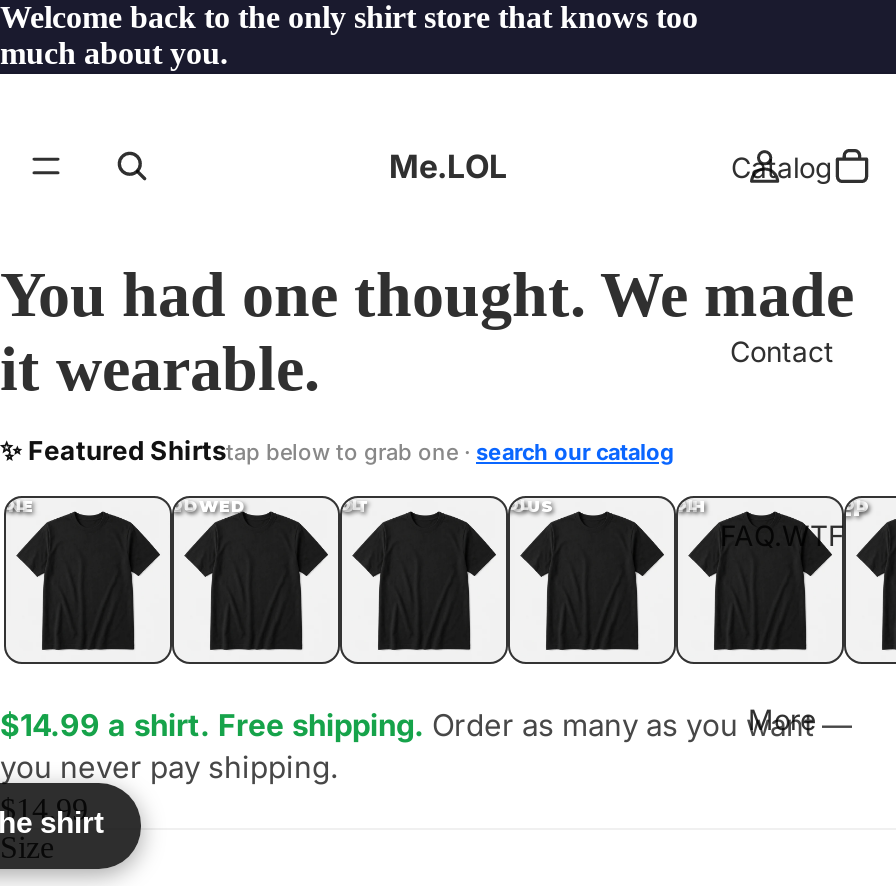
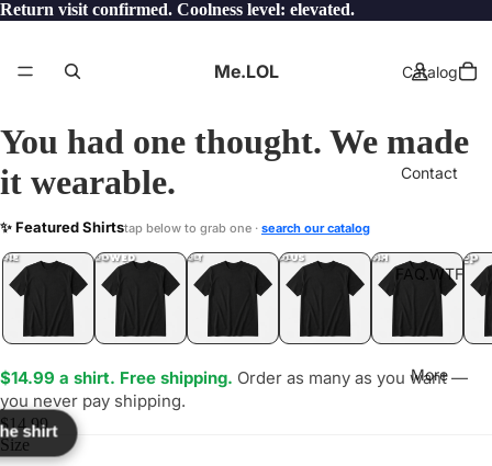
- Welcome back to the only shirt store that knows too
- much about you.
+ Return visit confirmed. Coolness level: elevated.
